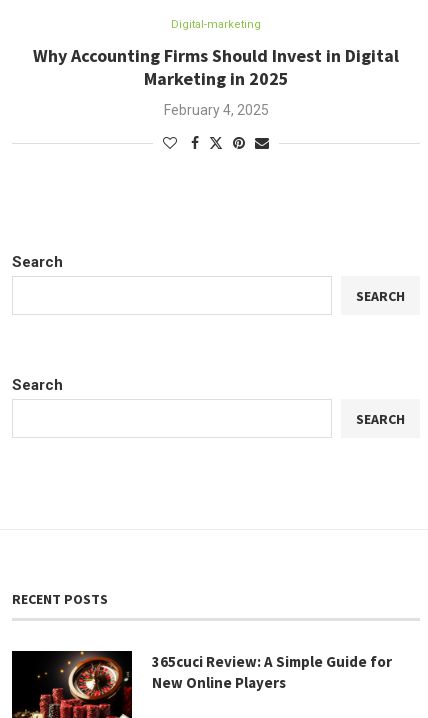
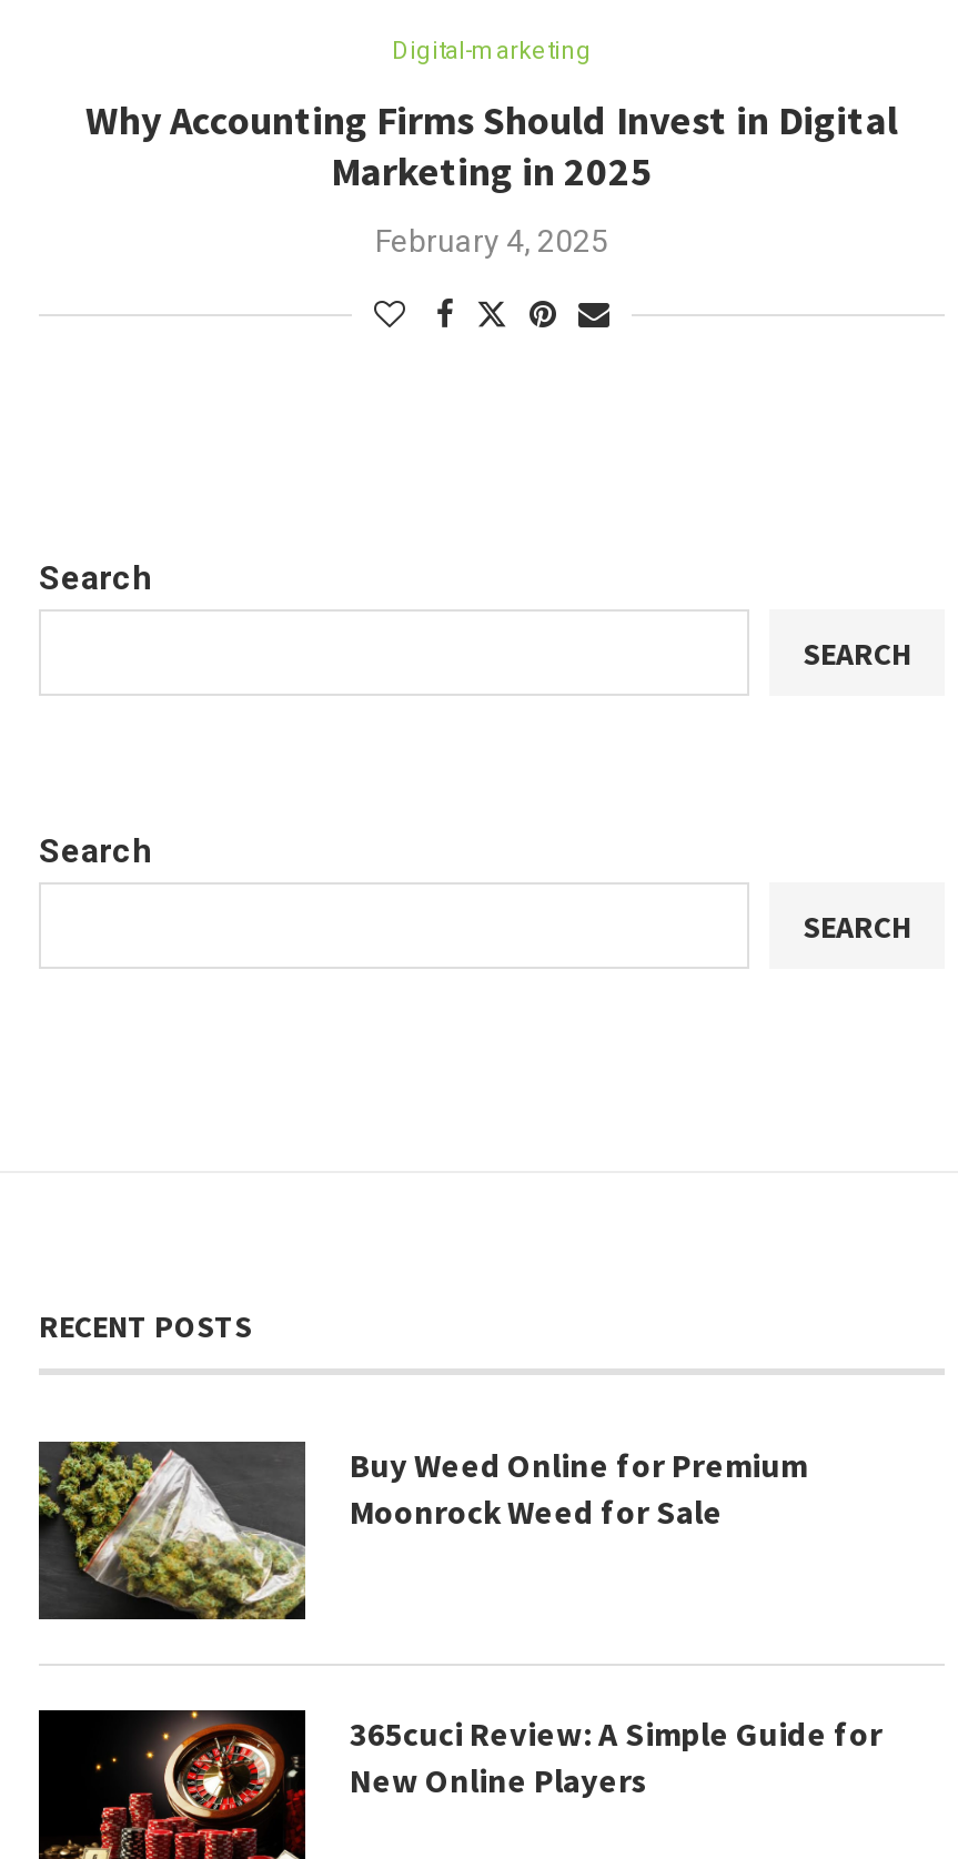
+ [image]
+ Buy Weed Online for Premium
+ Moonrock Weed for Sale
